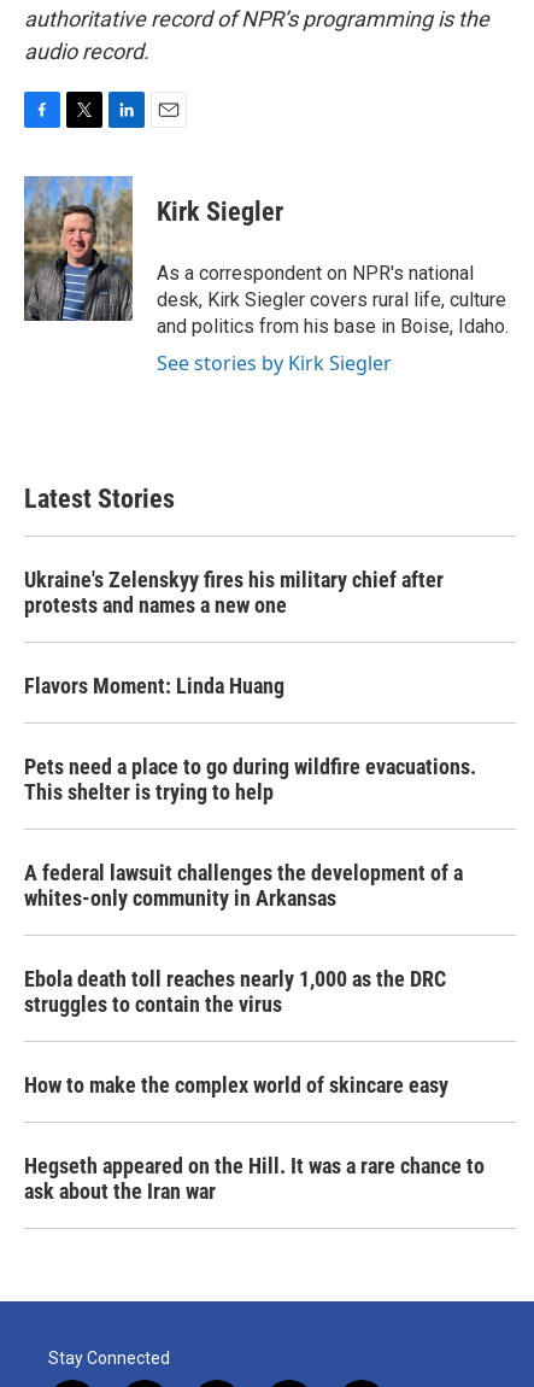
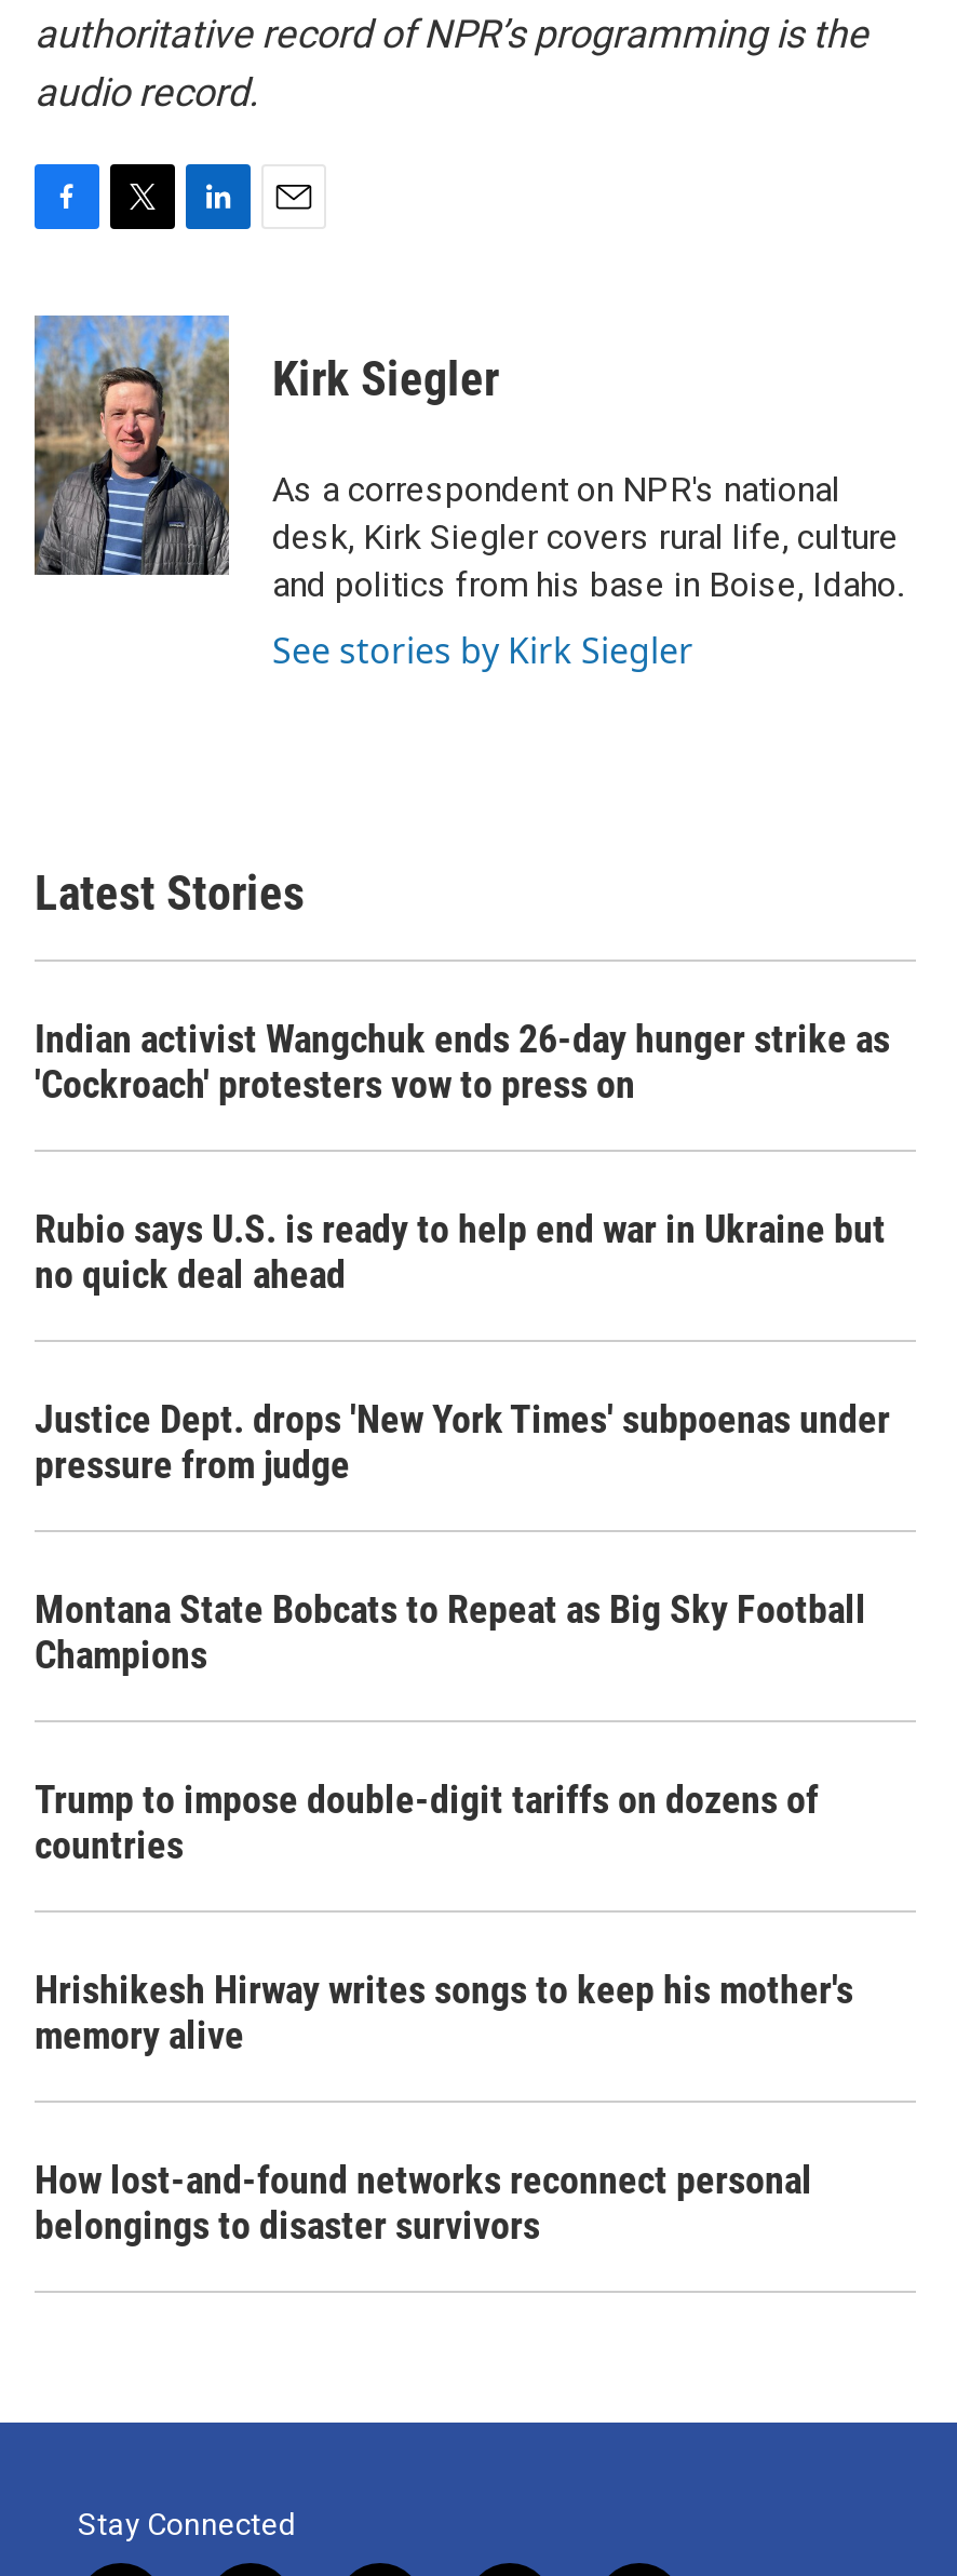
- Ukraine's Zelenskyy fires his military chief after
- protests and names a new one
+ Indian activist Wangchuk ends 26-day hunger strike as
+ 'Cockroach' protesters vow to press on

- Flavors Moment: Linda Huang
+ Rubio says U.S. is ready to help end war in Ukraine but
+ no quick deal ahead

- Pets need a place to go during wildfire evacuations.
- This shelter is trying to help
+ Justice Dept. drops 'New York Times' subpoenas under
+ pressure from judge

- A federal lawsuit challenges the development of a
- whites-only community in Arkansas
+ Montana State Bobcats to Repeat as Big Sky Football
+ Champions

- Ebola death toll reaches nearly 1,000 as the DRC
- struggles to contain the virus
+ Trump to impose double-digit tariffs on dozens of
+ countries

- How to make the complex world of skincare easy
+ Hrishikesh Hirway writes songs to keep his mother's
+ memory alive

- Hegseth appeared on the Hill. It was a rare chance to
- ask about the Iran war
+ How lost-and-found networks reconnect personal
+ belongings to disaster survivors
